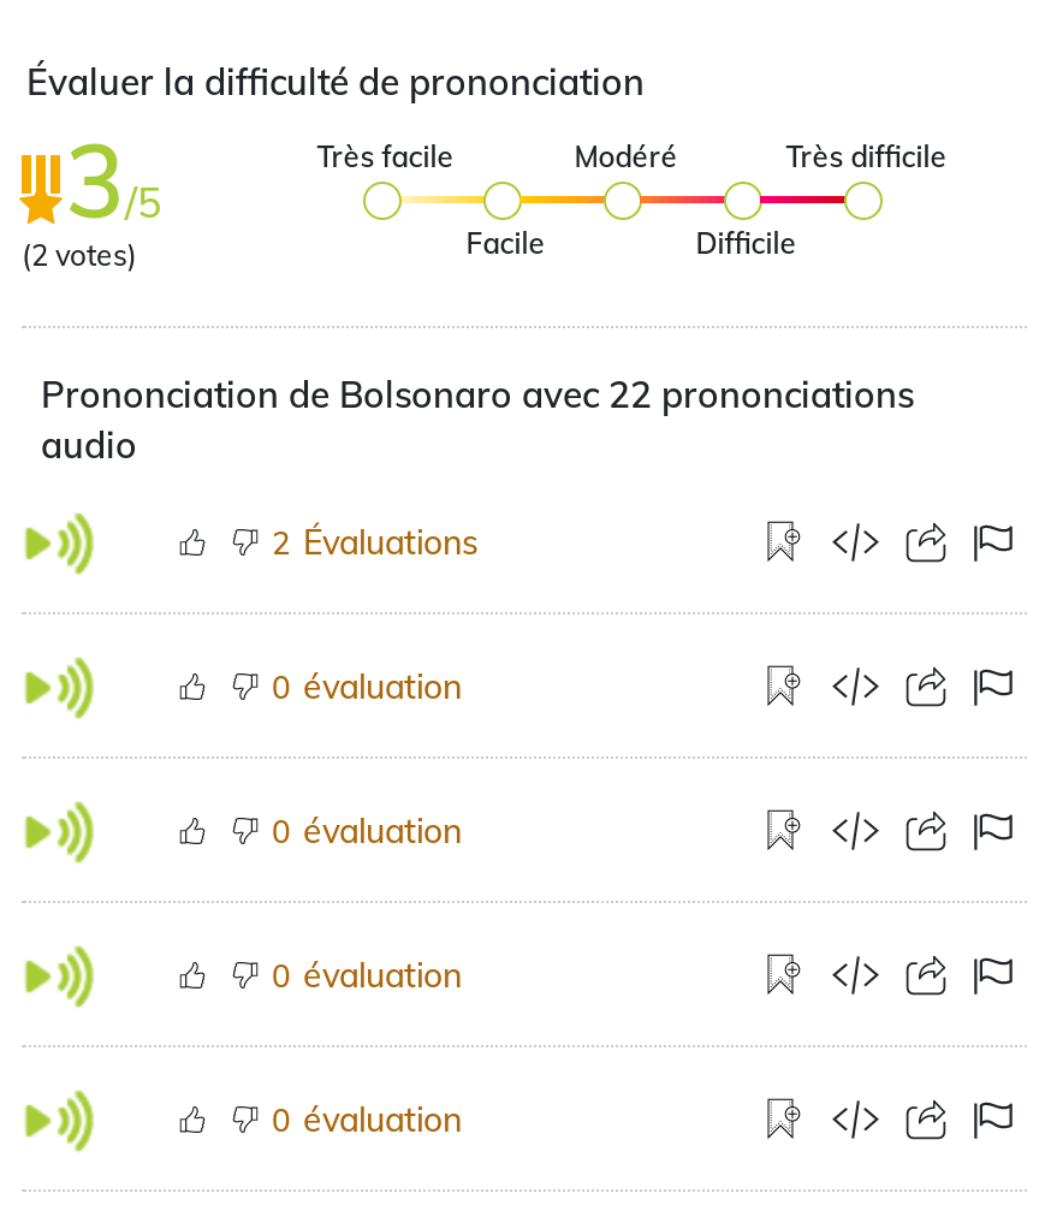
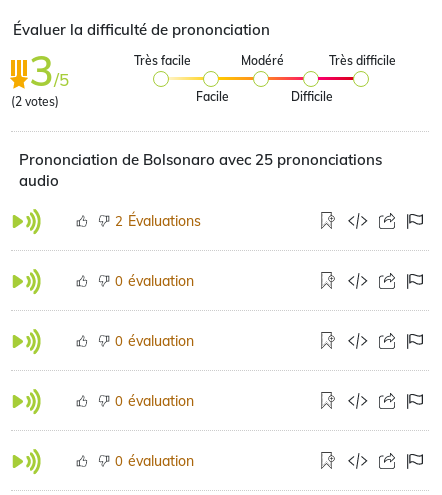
- Prononciation de Bolsonaro avec 22 prononciations
+ Prononciation de Bolsonaro avec 25 prononciations
